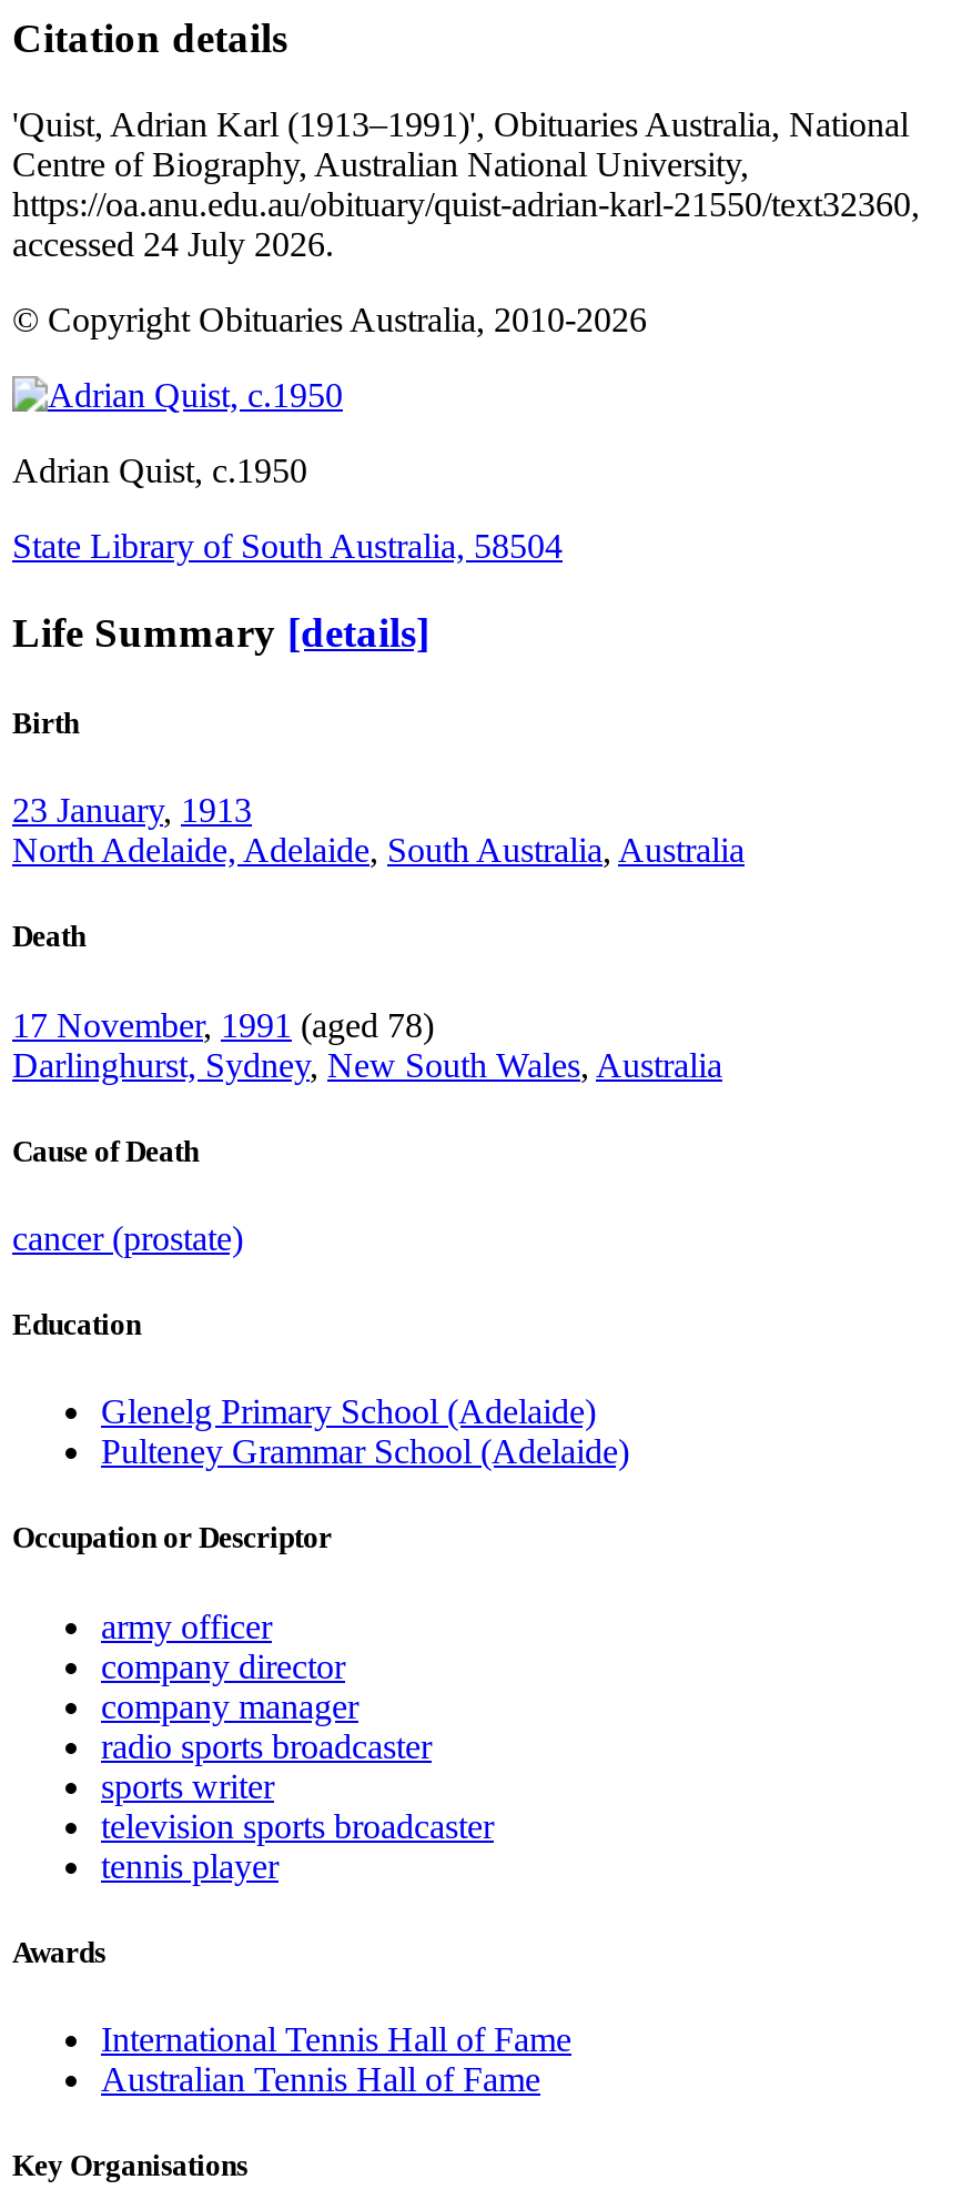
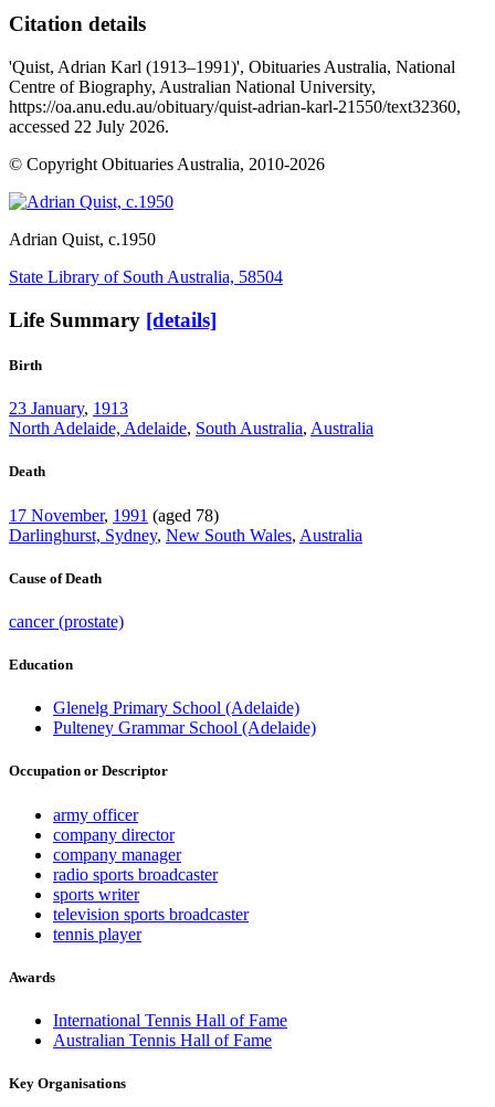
- accessed 24 July 2026.
+ accessed 22 July 2026.
